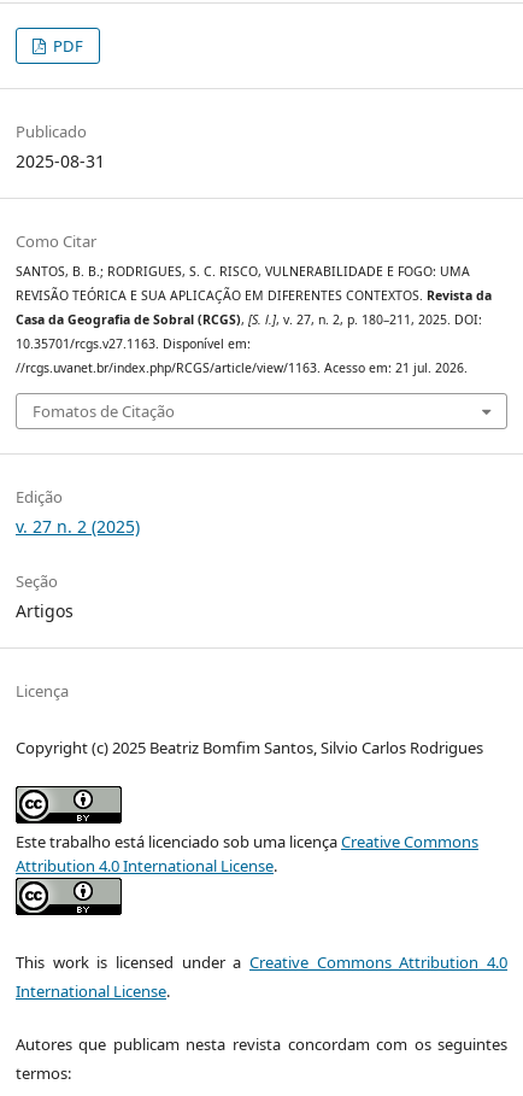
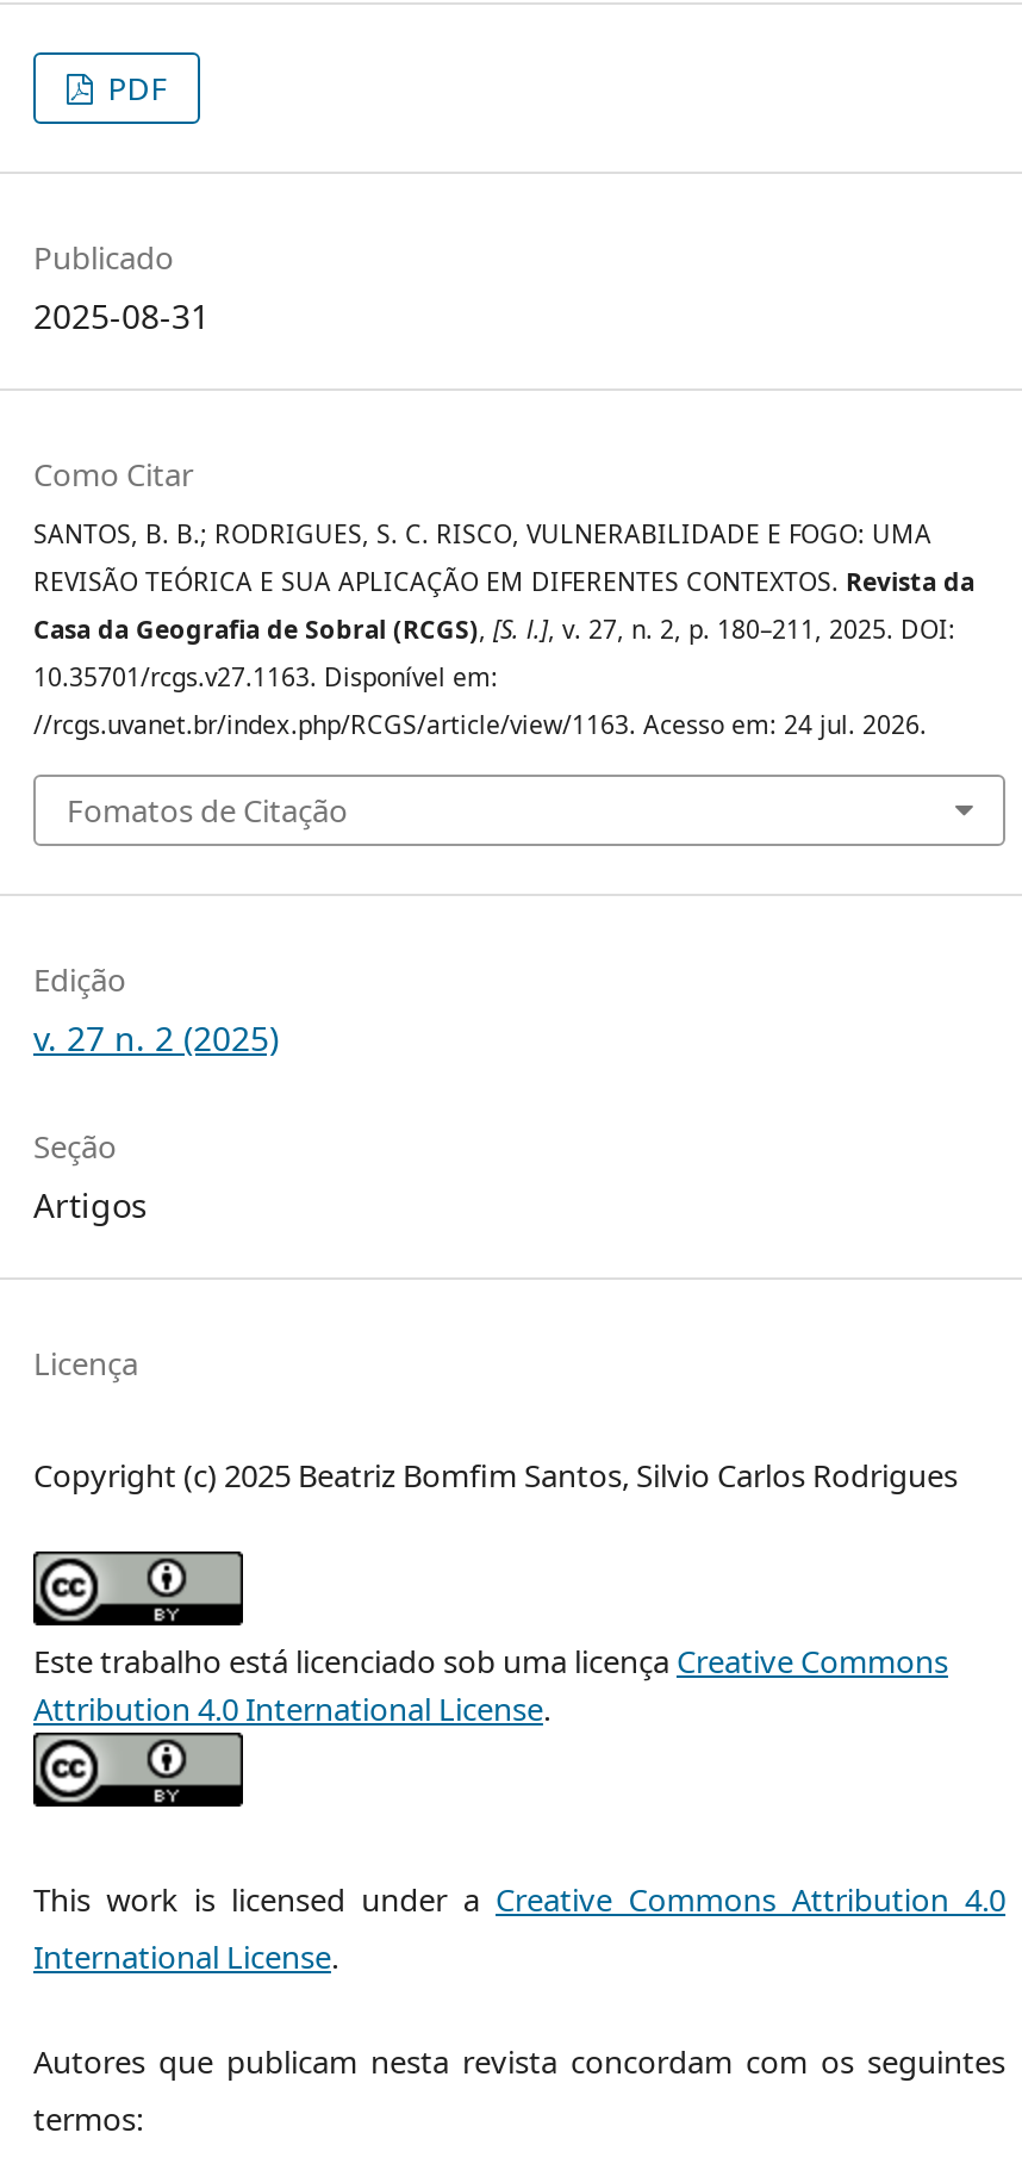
- //rcgs.uvanet.br/index.php/RCGS/article/view/1163. Acesso em: 21 jul. 2026.
+ //rcgs.uvanet.br/index.php/RCGS/article/view/1163. Acesso em: 24 jul. 2026.
